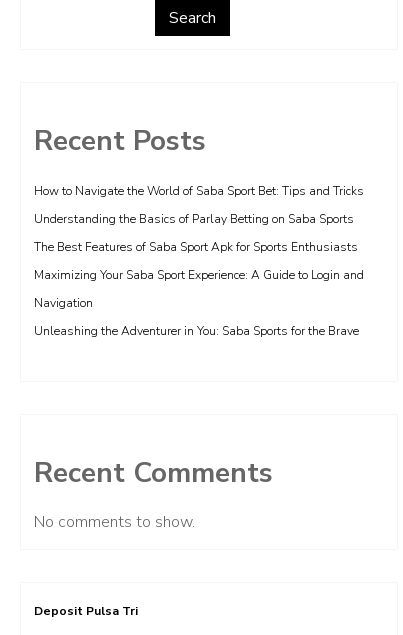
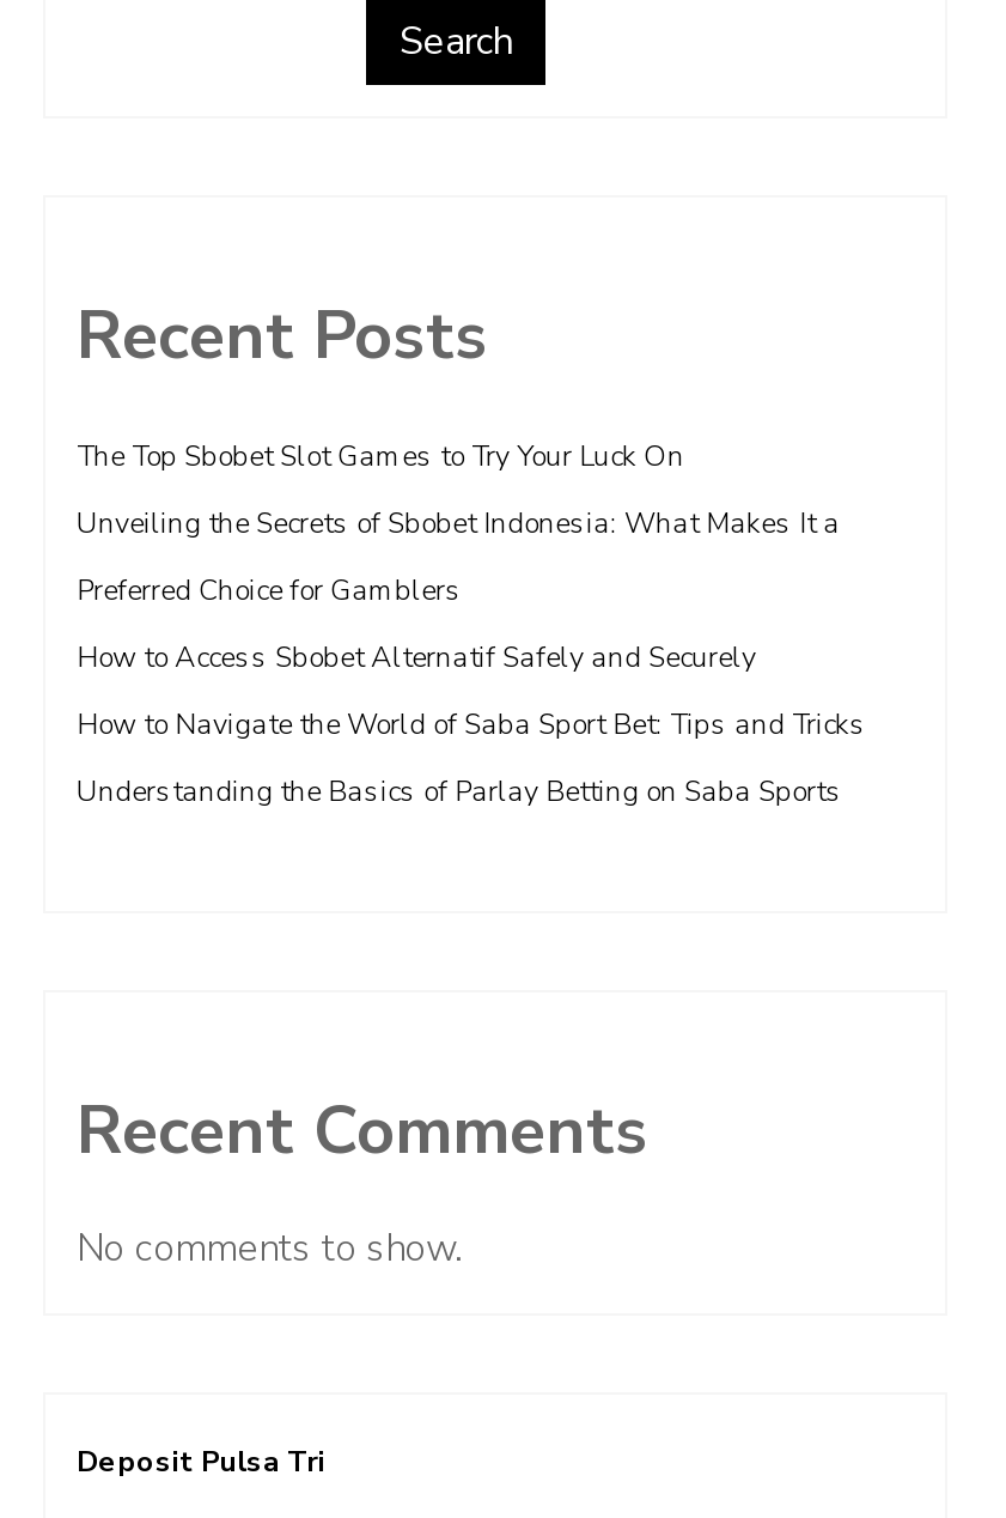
+ The Top Sbobet Slot Games to Try Your Luck On
+ Unveiling the Secrets of Sbobet Indonesia: What Makes It a
+ Preferred Choice for Gamblers
+ How to Access Sbobet Alternatif Safely and Securely

moved down: How to Navigate the World of Saba Sport Bet: Tips and Tricks | Understanding the Basics of Parlay Betting on Saba Sports

- The Best Features of Saba Sport Apk for Sports Enthusiasts
- Maximizing Your Saba Sport Experience: A Guide to Login and
- Navigation
- Unleashing the Adventurer in You: Saba Sports for the Brave
